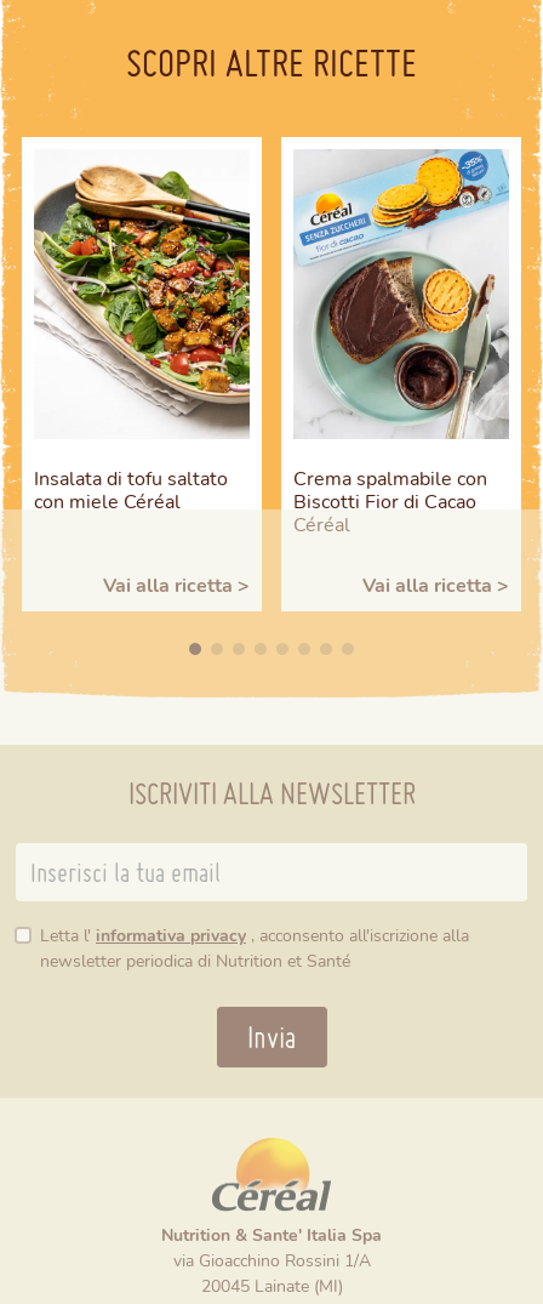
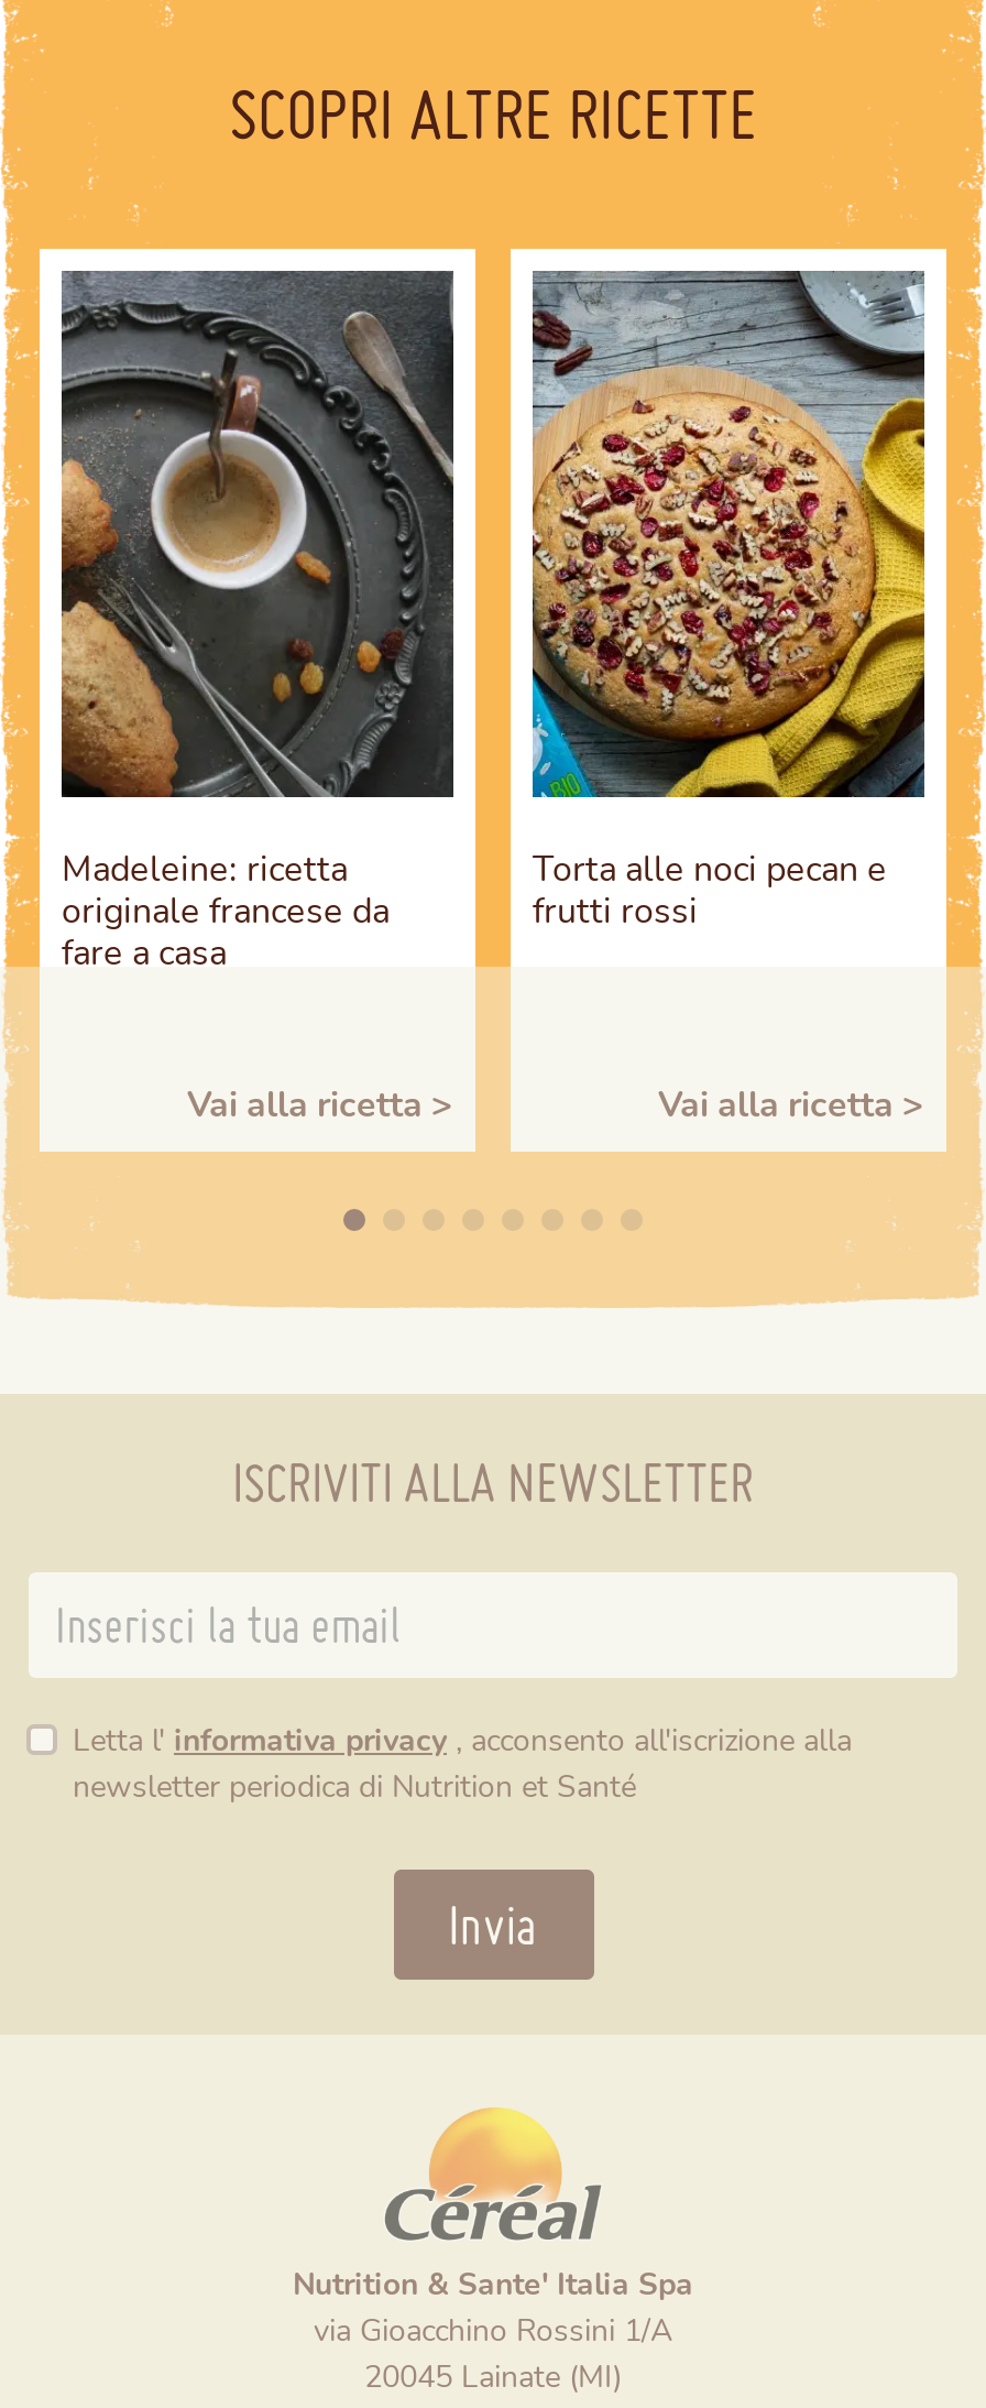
- [image]
- Insalata di tofu saltato
- con miele Céréal
+ [image]
+ Madeleine: ricetta
+ originale francese da
+ fare a casa

- [image]
- Crema spalmabile con
- Biscotti Fior di Cacao
- Céréal
+ [image]
+ Torta alle noci pecan e
+ frutti rossi
